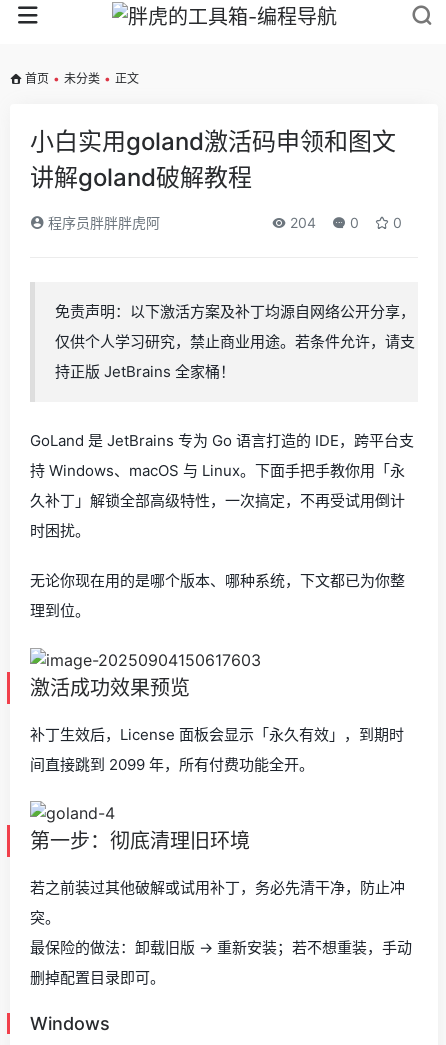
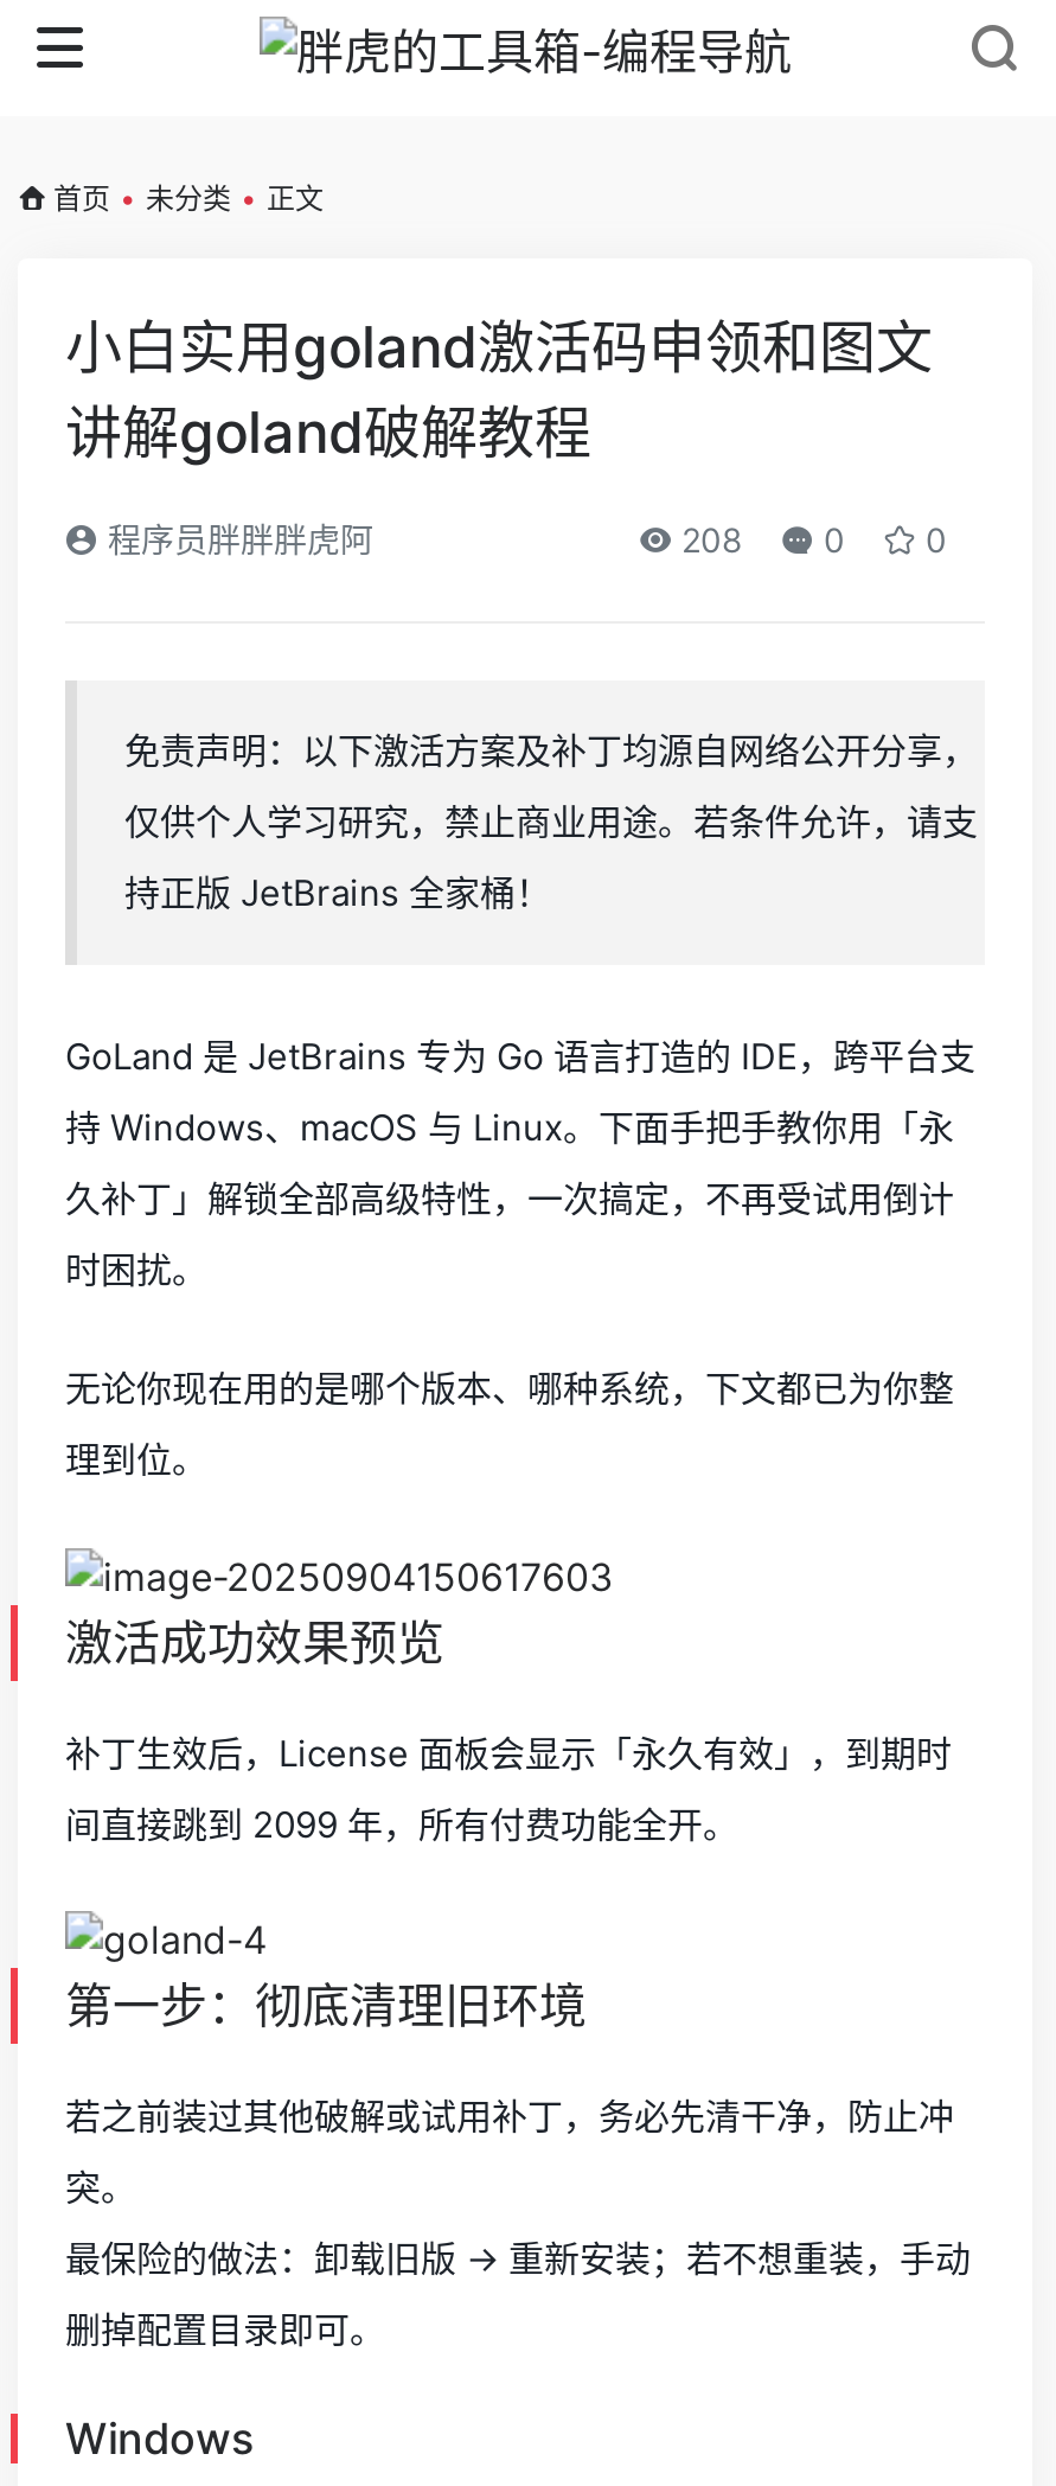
- 204 0 0
+ 208 0 0
